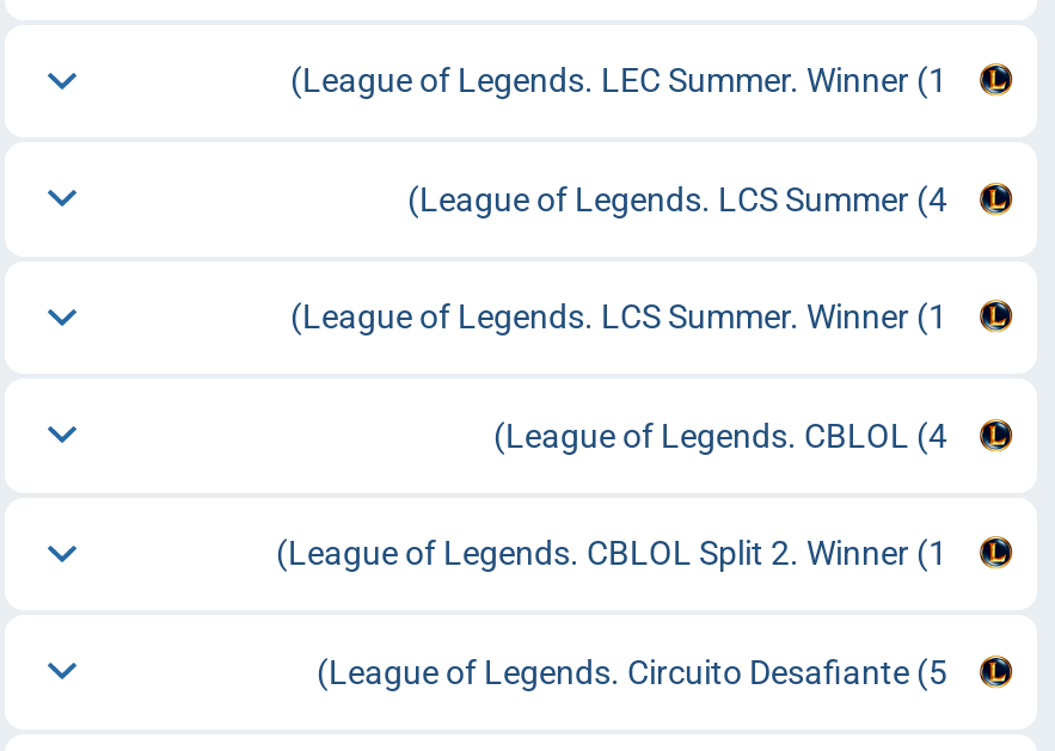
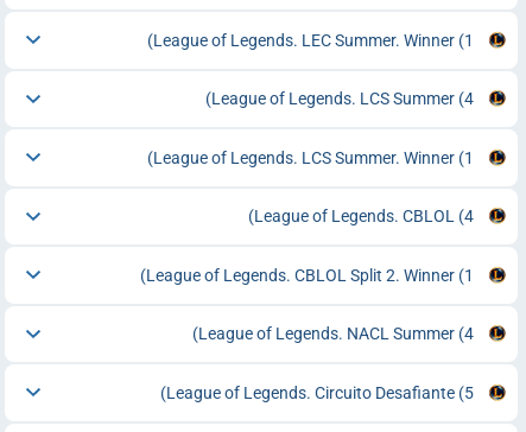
+ League of Legends. NACL Summer (4)
